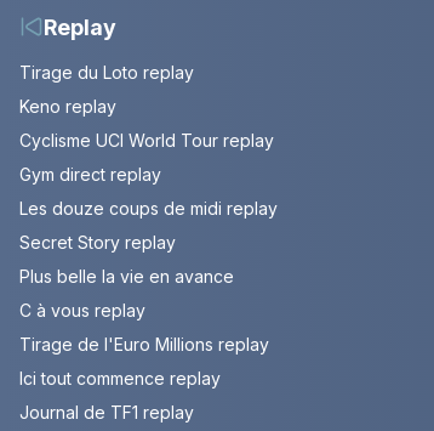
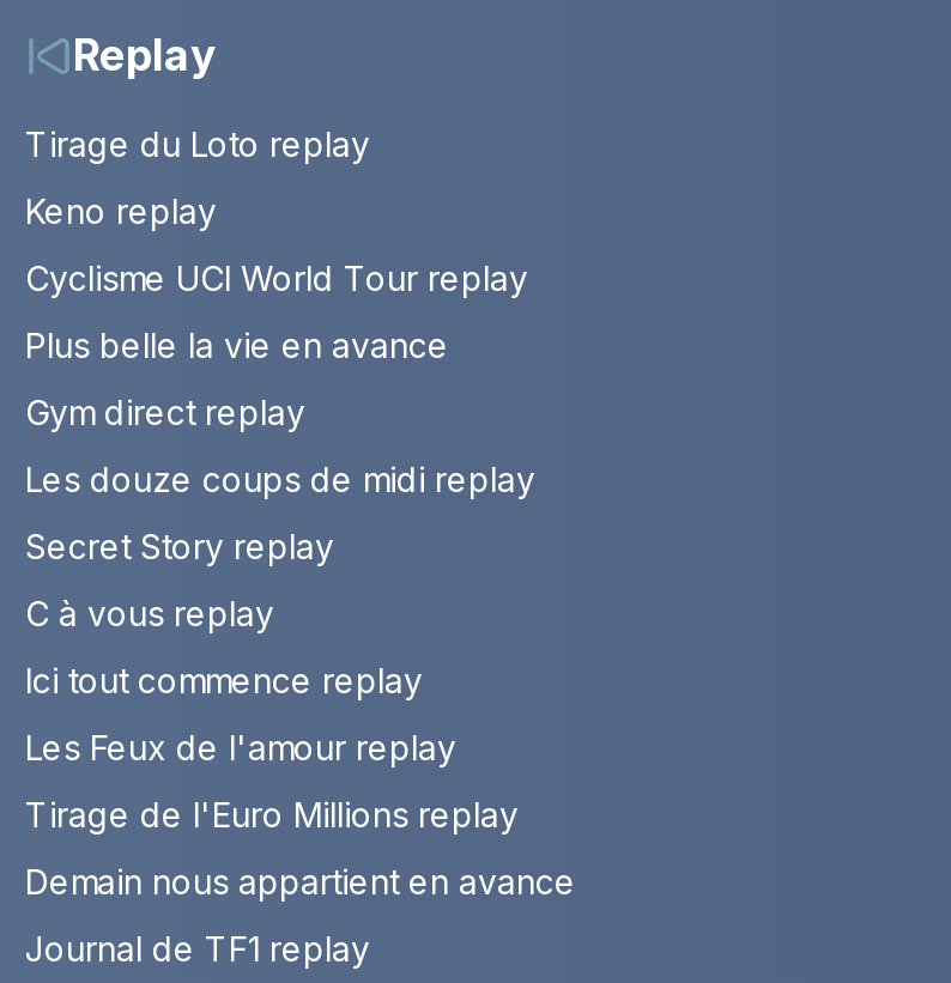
moved up: Plus belle la vie en avance

+ Les Feux de l'amour replay

+ Demain nous appartient en avance

moved up: Ici tout commence replay
